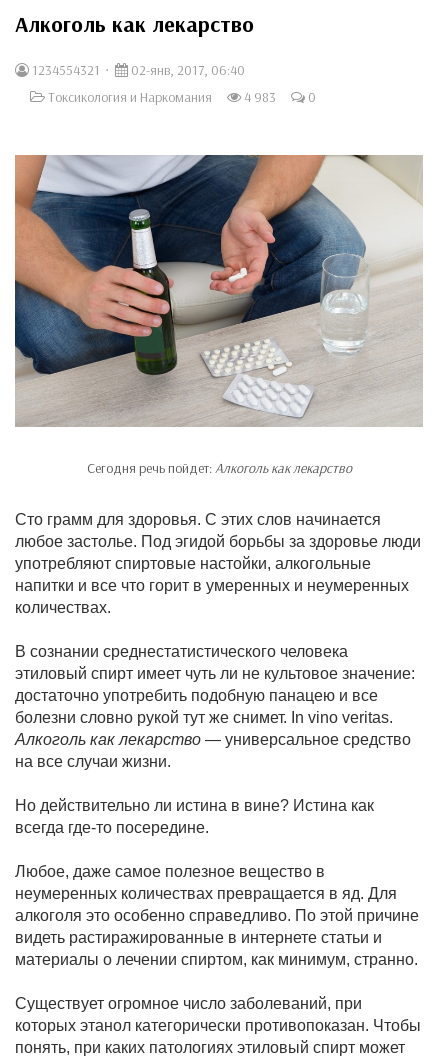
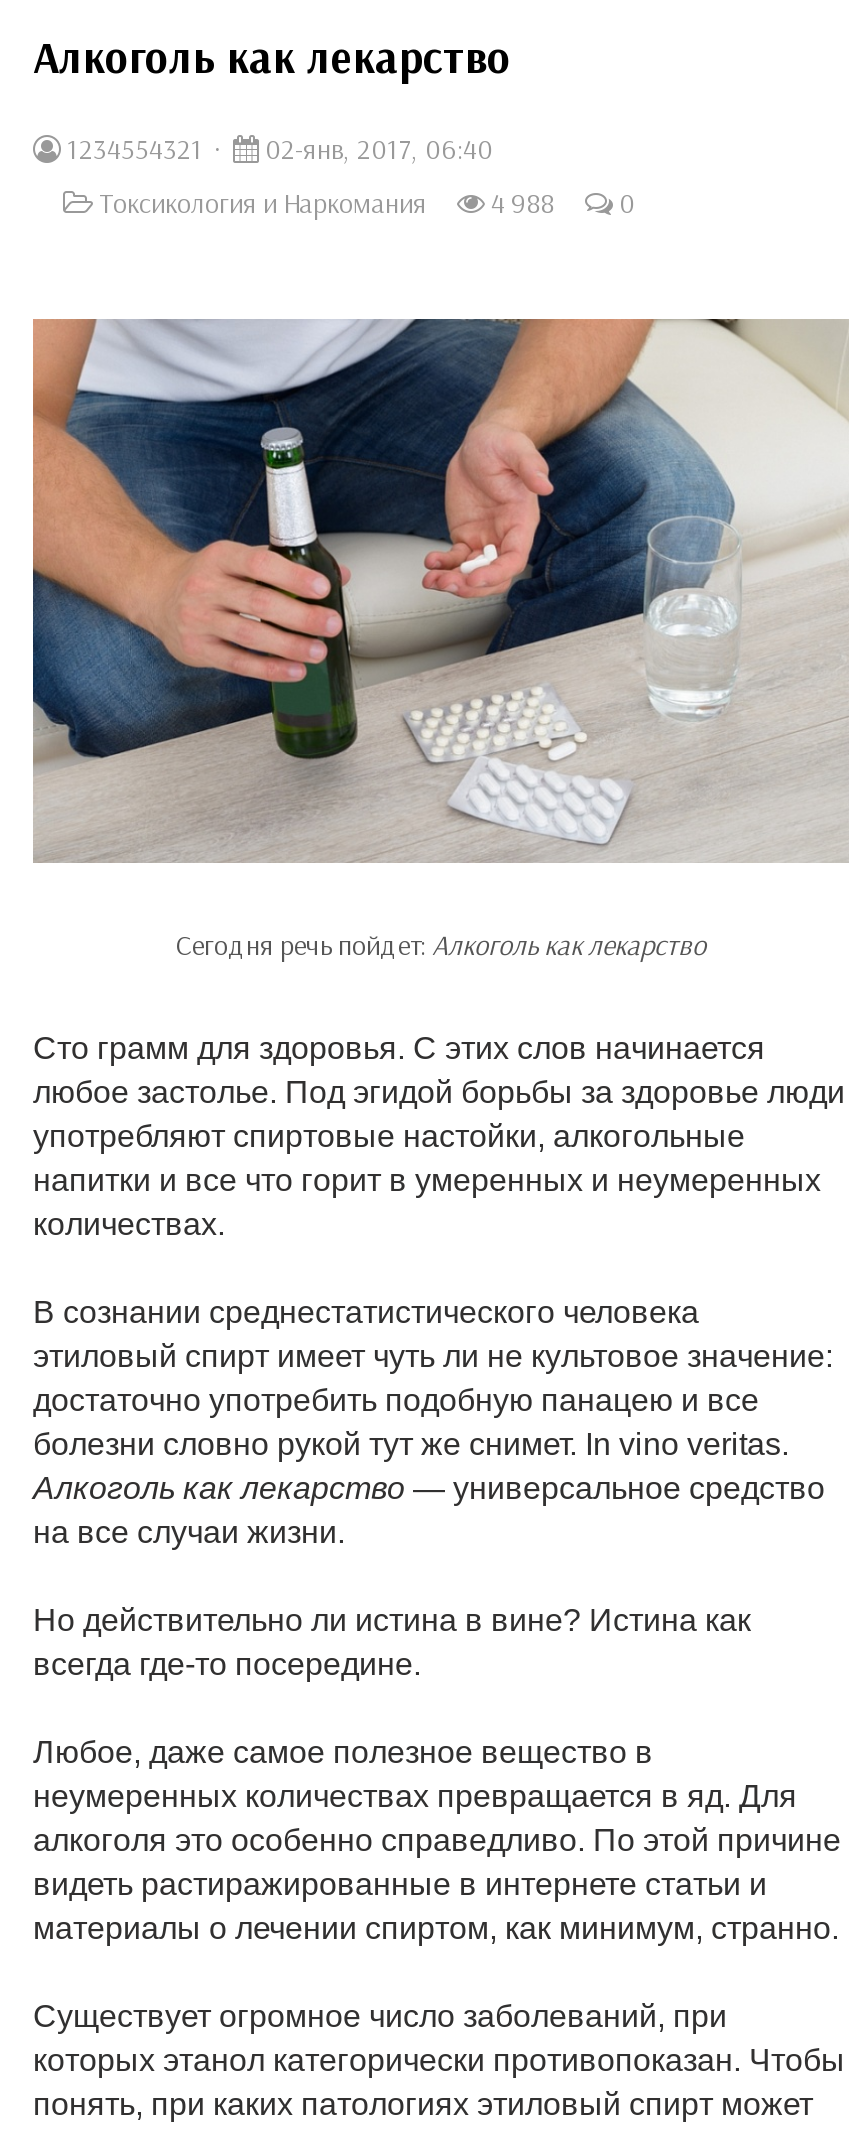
- Токсикология и Наркомания 4 983 0
+ Токсикология и Наркомания 4 988 0
